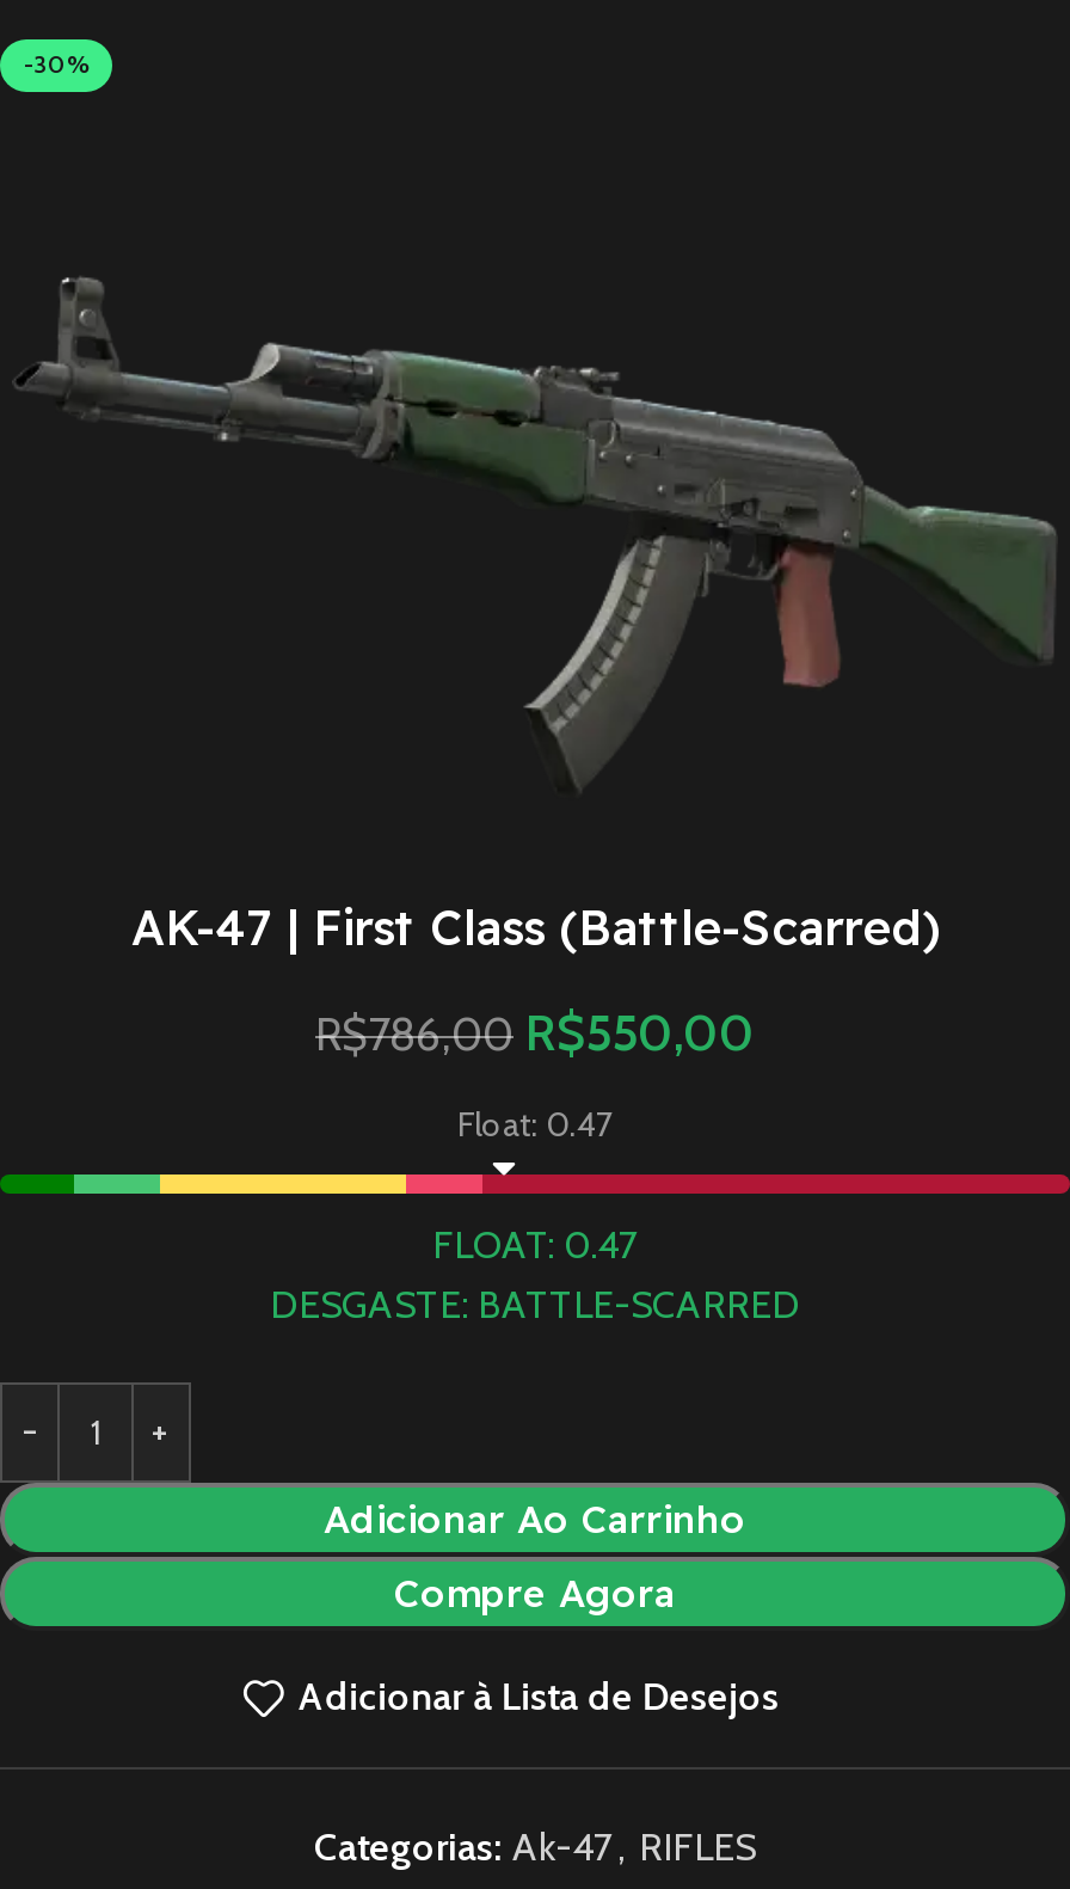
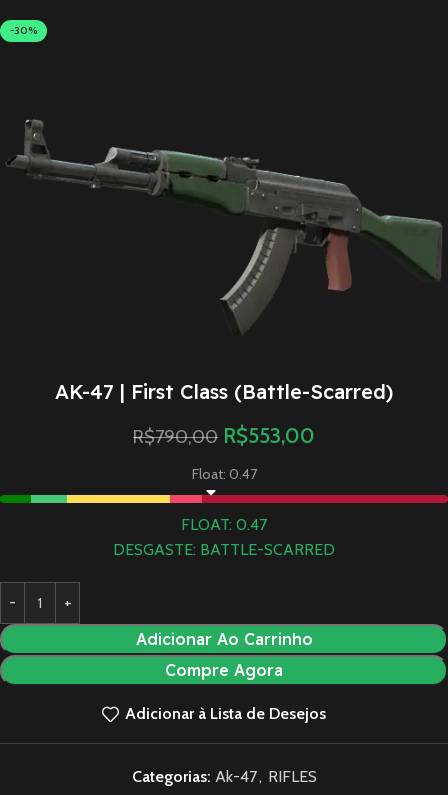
- R$786,00 R$550,00
+ R$790,00 R$553,00
